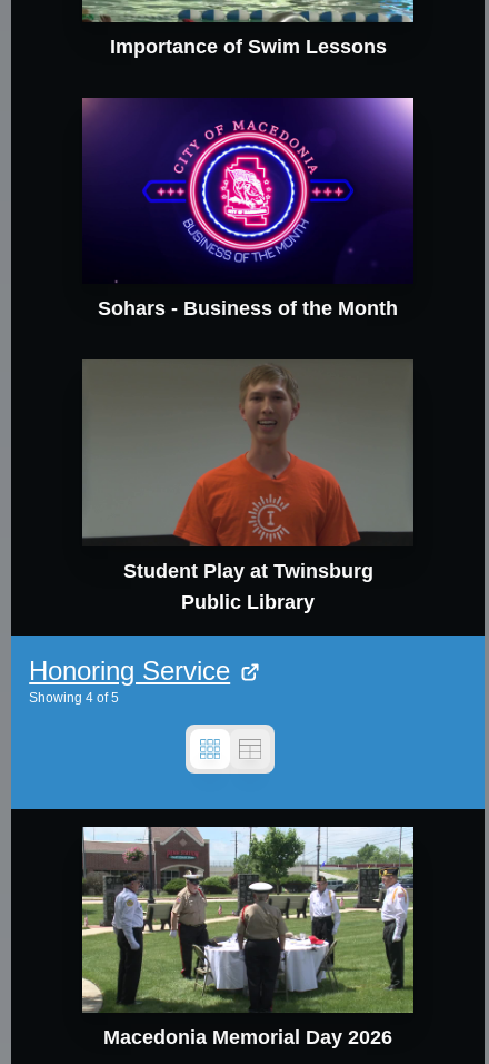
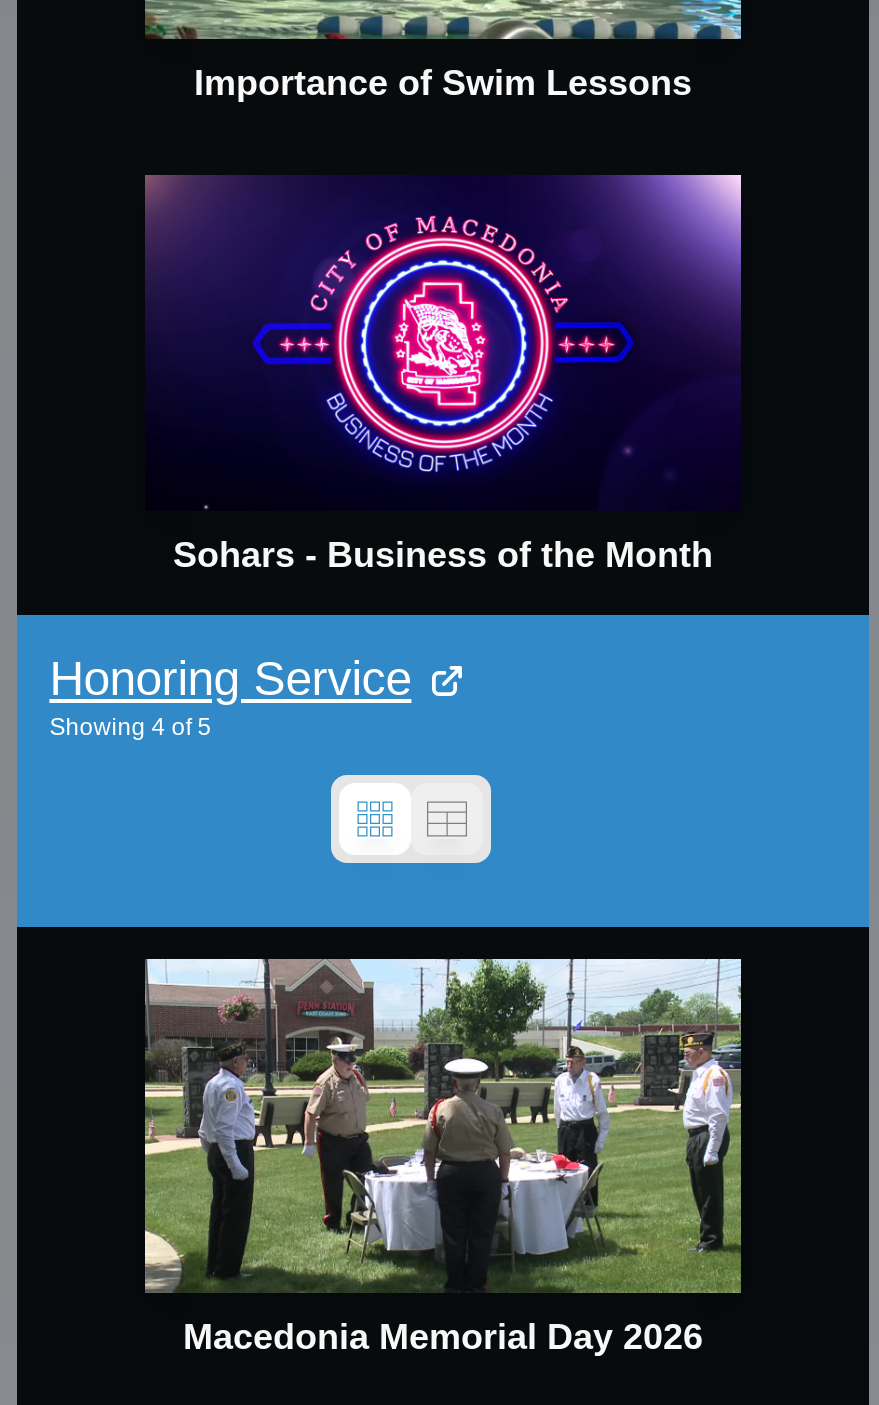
- [image]
- Student Play at Twinsburg
- Public Library
